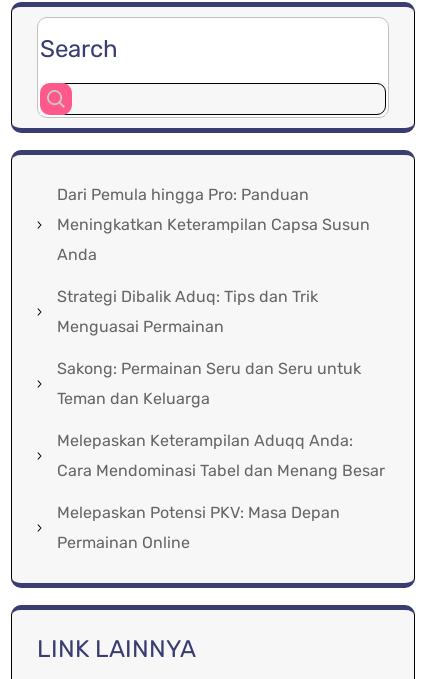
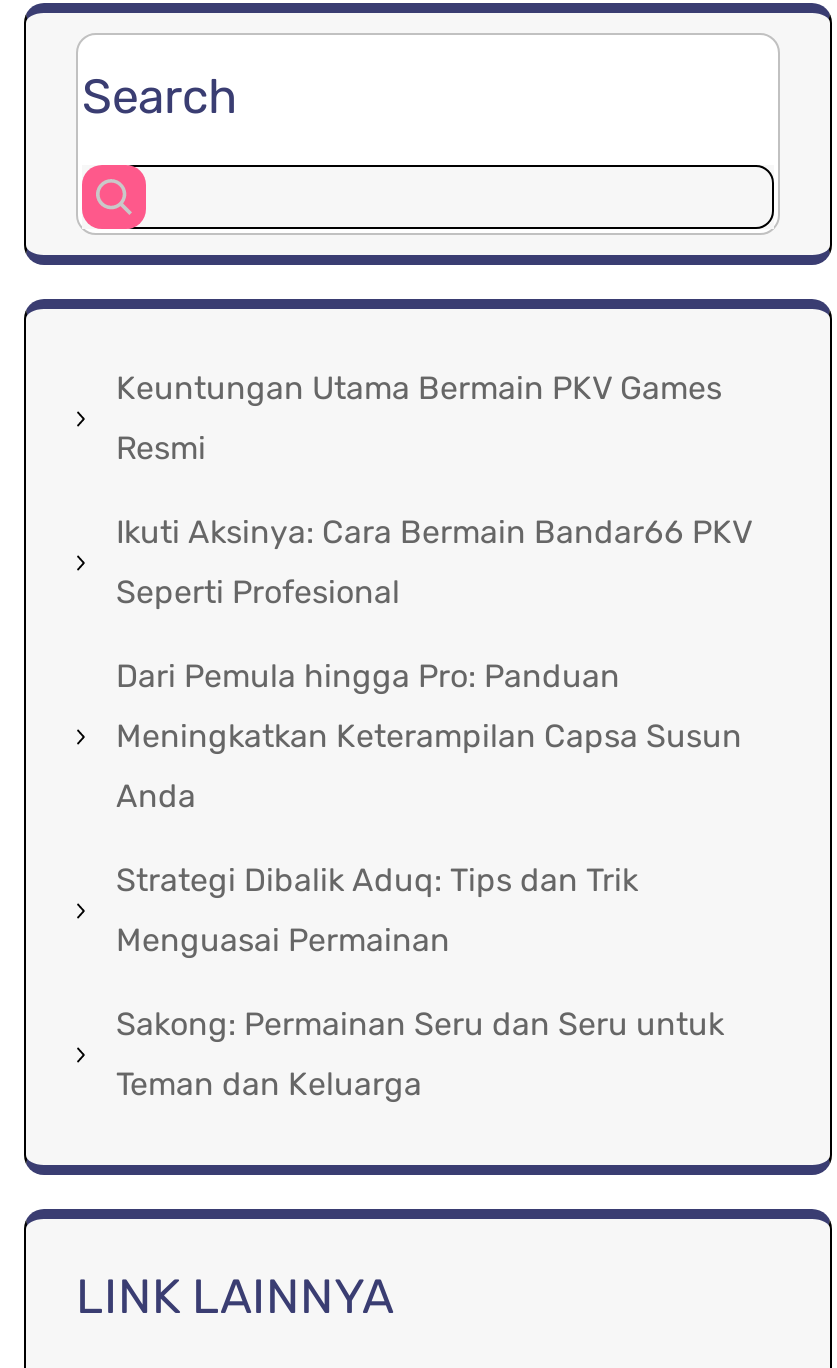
+ Keuntungan Utama Bermain PKV Games
+ Resmi
+ Ikuti Aksinya: Cara Bermain Bandar66 PKV
+ Seperti Profesional

moved down: Dari Pemula hingga Pro: Panduan | Meningkatkan Keterampilan Capsa Susun | Anda | Strategi Dibalik Aduq: Tips dan Trik | Menguasai Permainan | Sakong: Permainan Seru dan Seru untuk | Teman dan Keluarga

- Melepaskan Keterampilan Aduqq Anda:
- Cara Mendominasi Tabel dan Menang Besar
- Melepaskan Potensi PKV: Masa Depan
- Permainan Online
